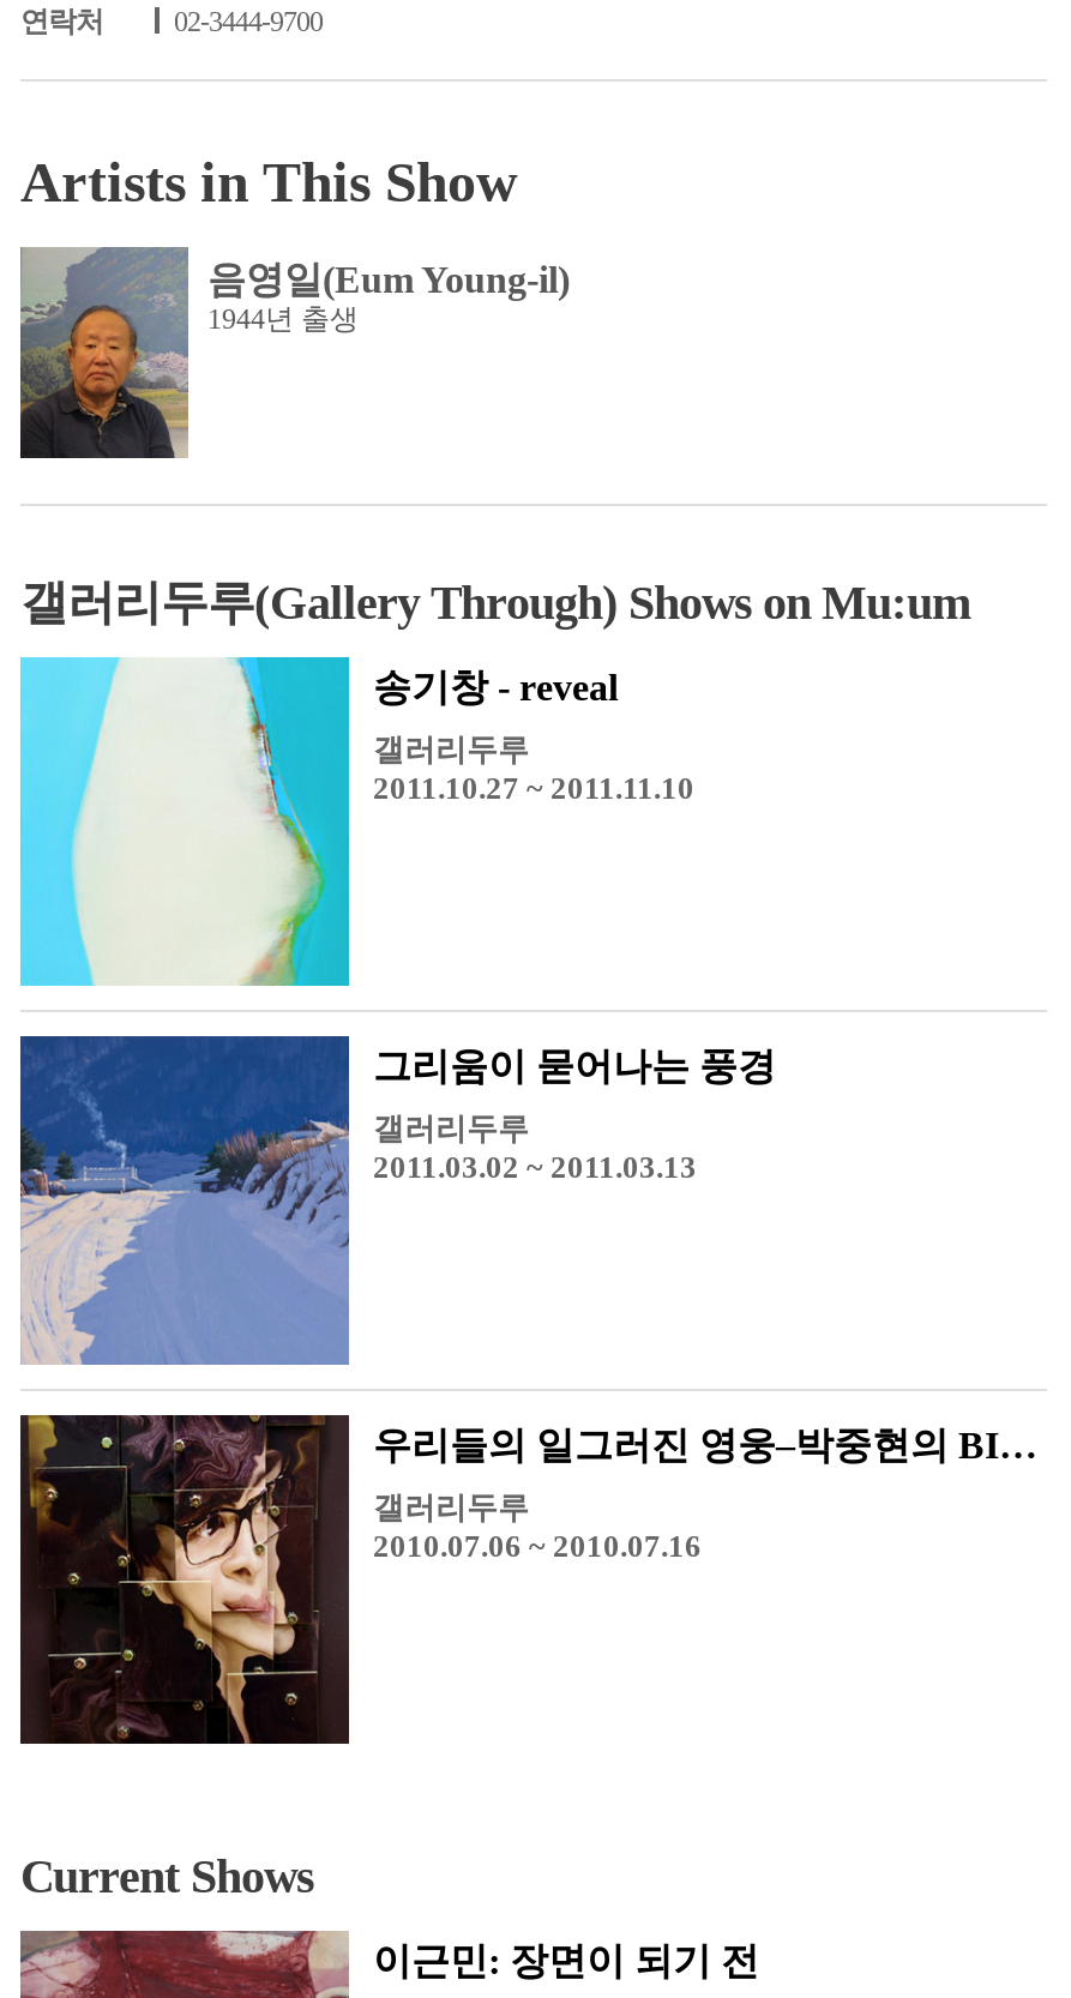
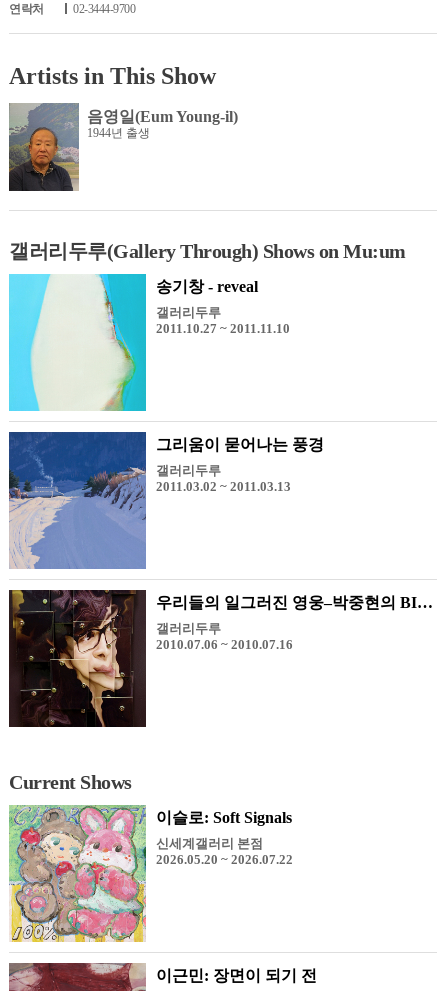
+ [image]
+ 이슬로: Soft Signals
+ 신세계갤러리 본점
+ 2026.05.20 ~ 2026.07.22
